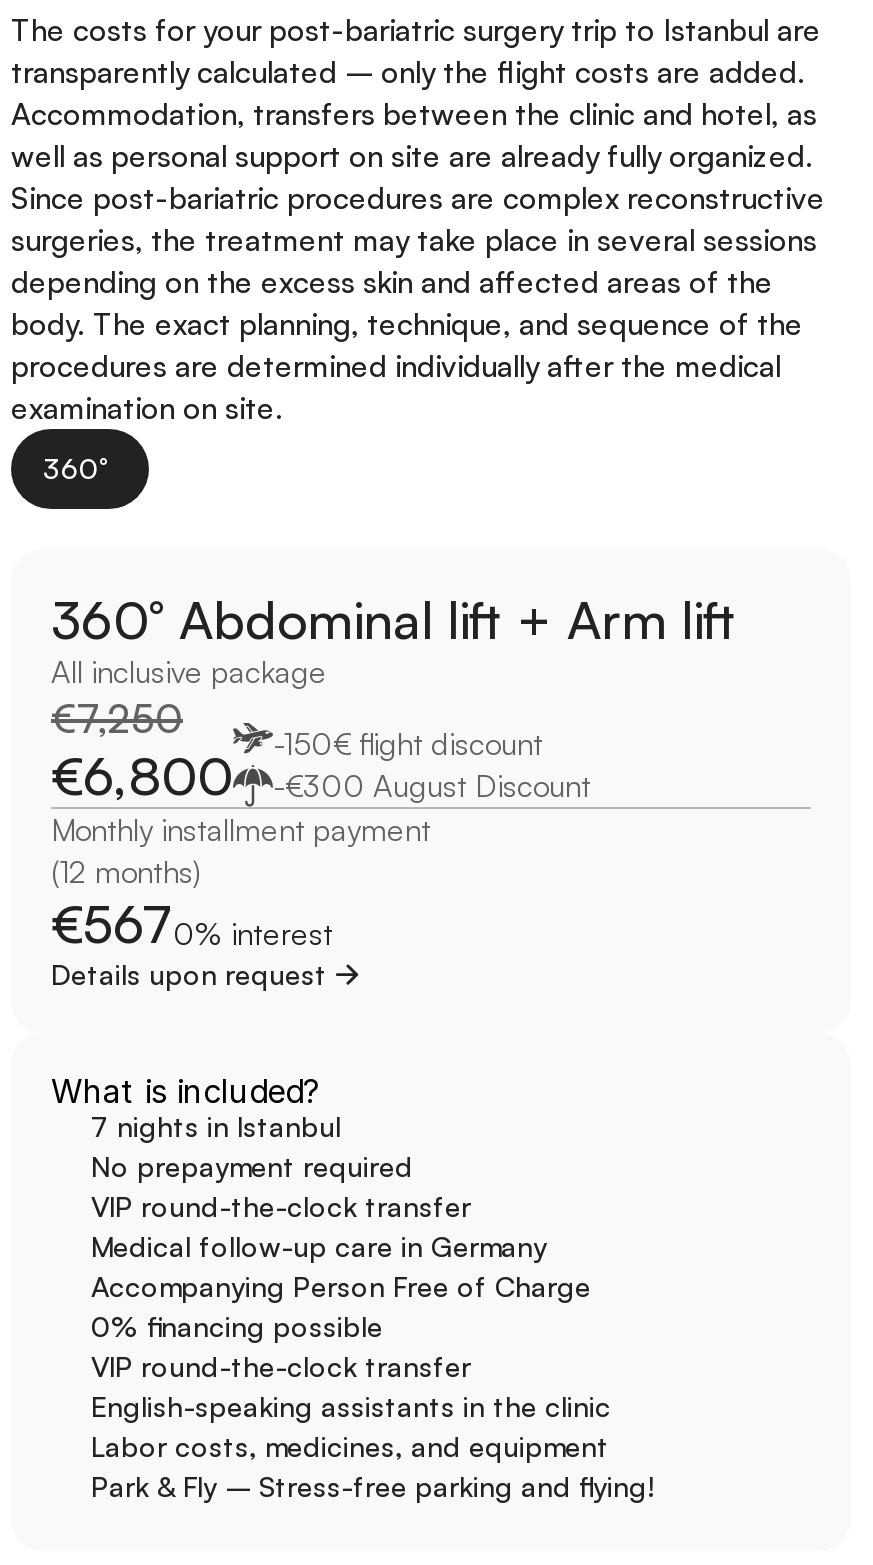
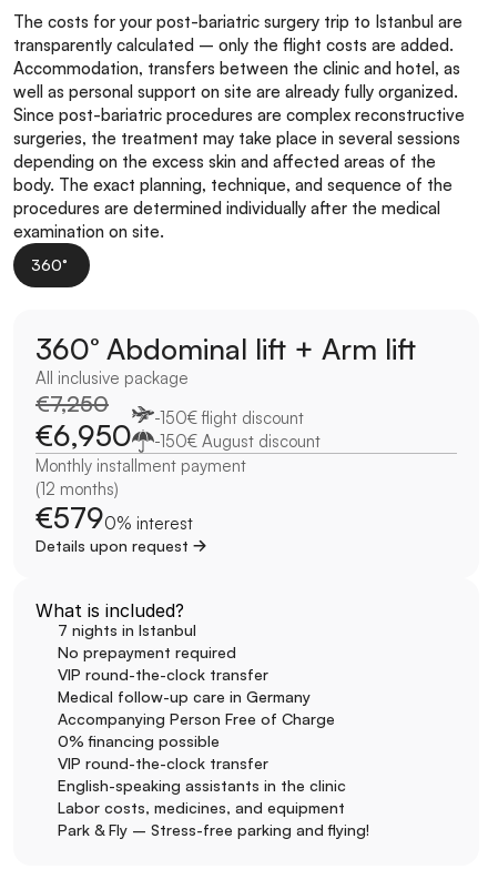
- €6,800
+ €6,950

- -€300 August Discount
+ -150€ August discount

- €5670% interest
+ €5790% interest
